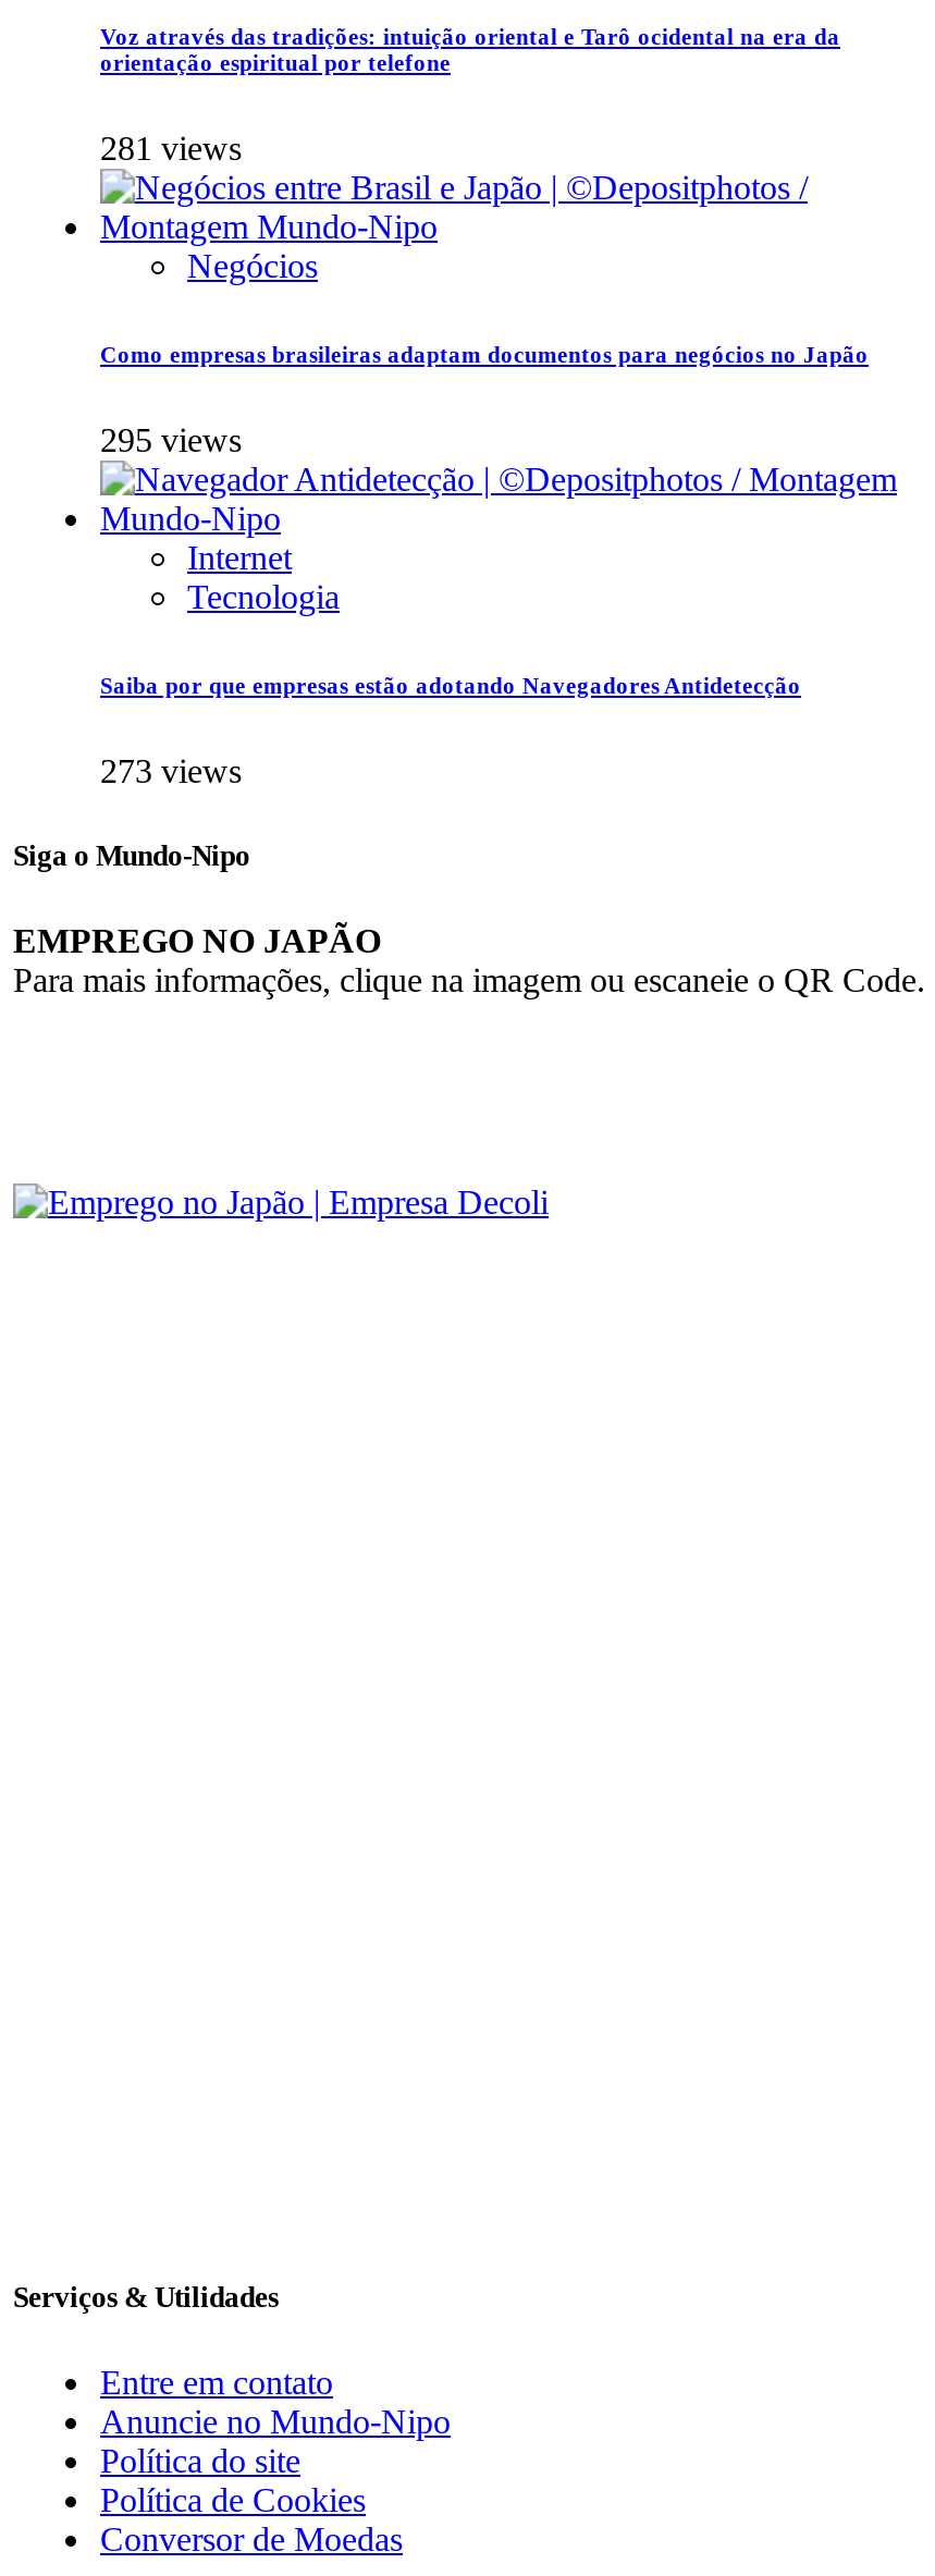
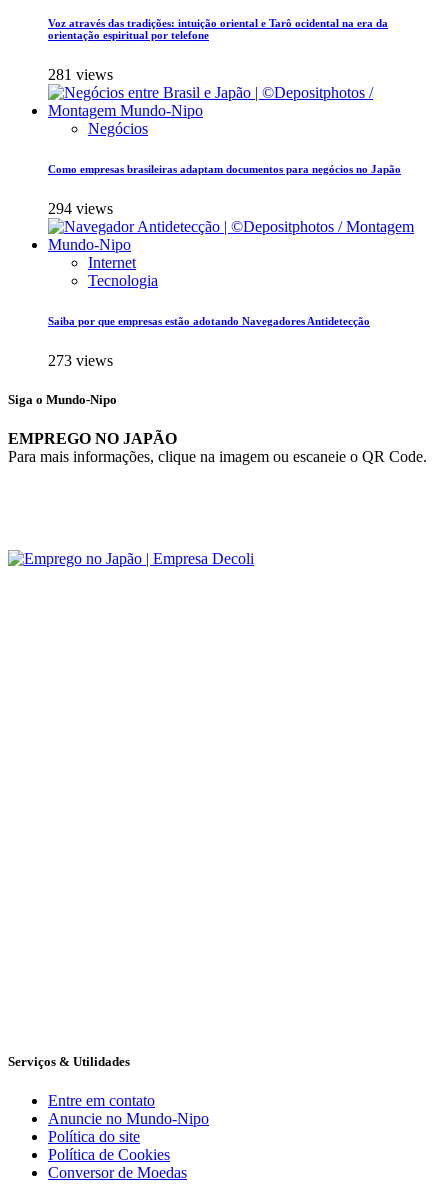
- 295 views
+ 294 views
